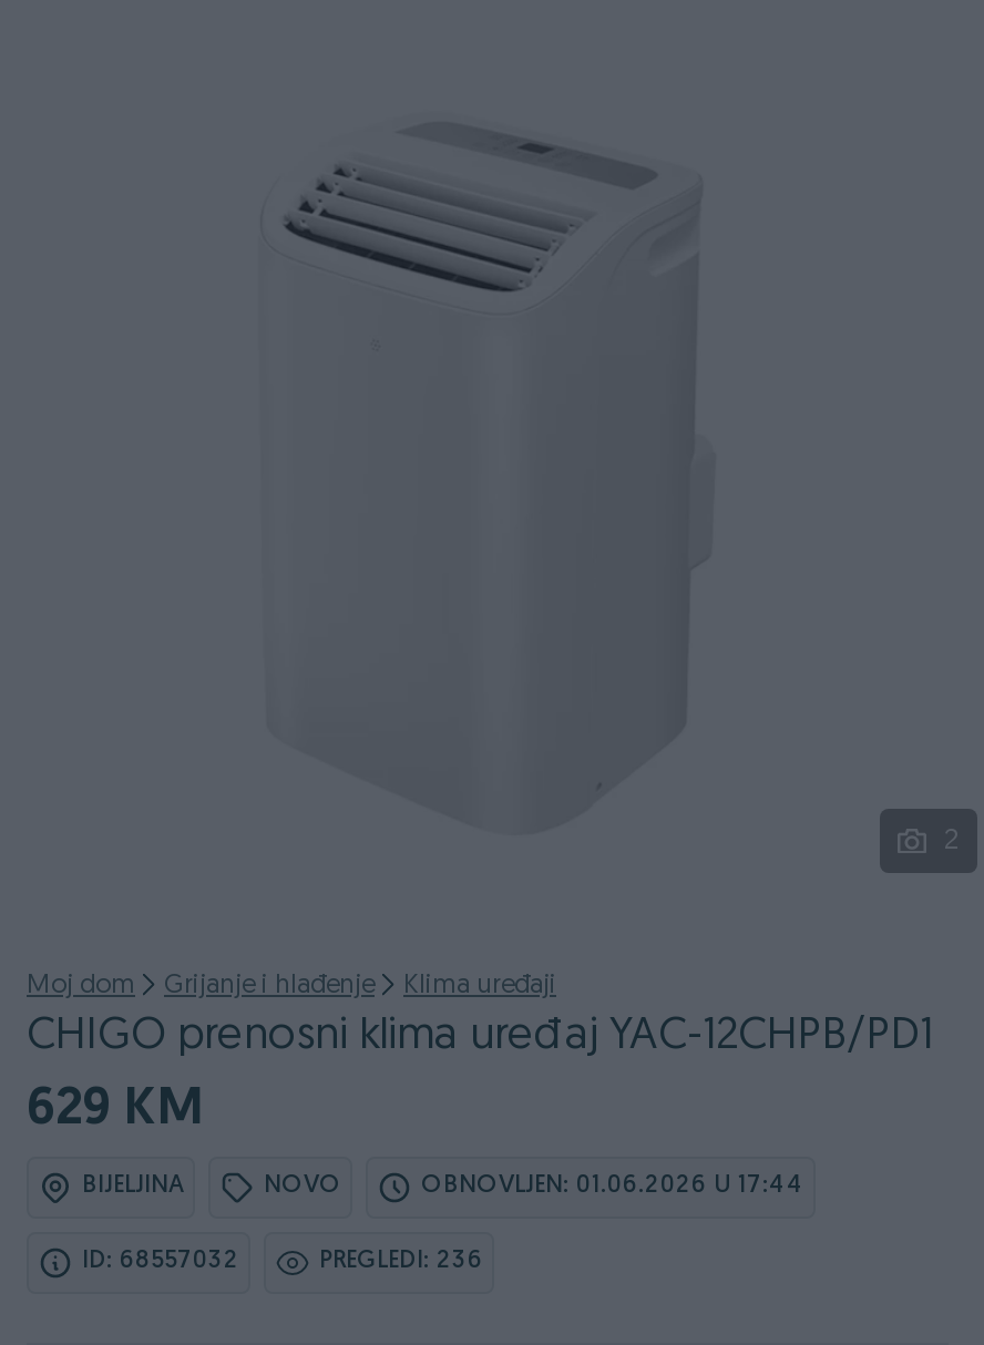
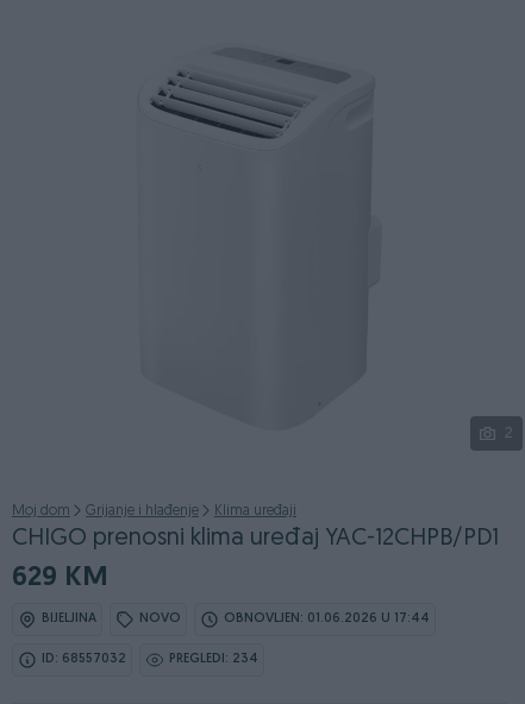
- PREGLEDI: 236
+ PREGLEDI: 234
